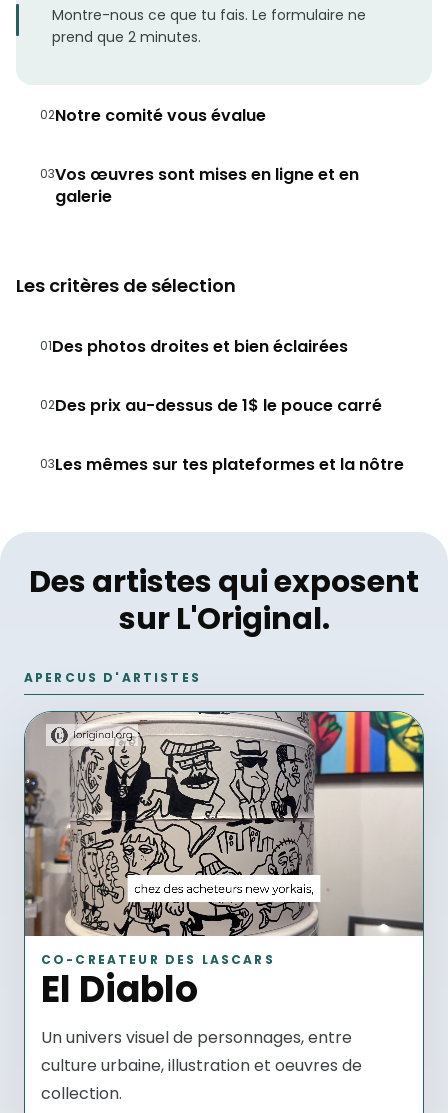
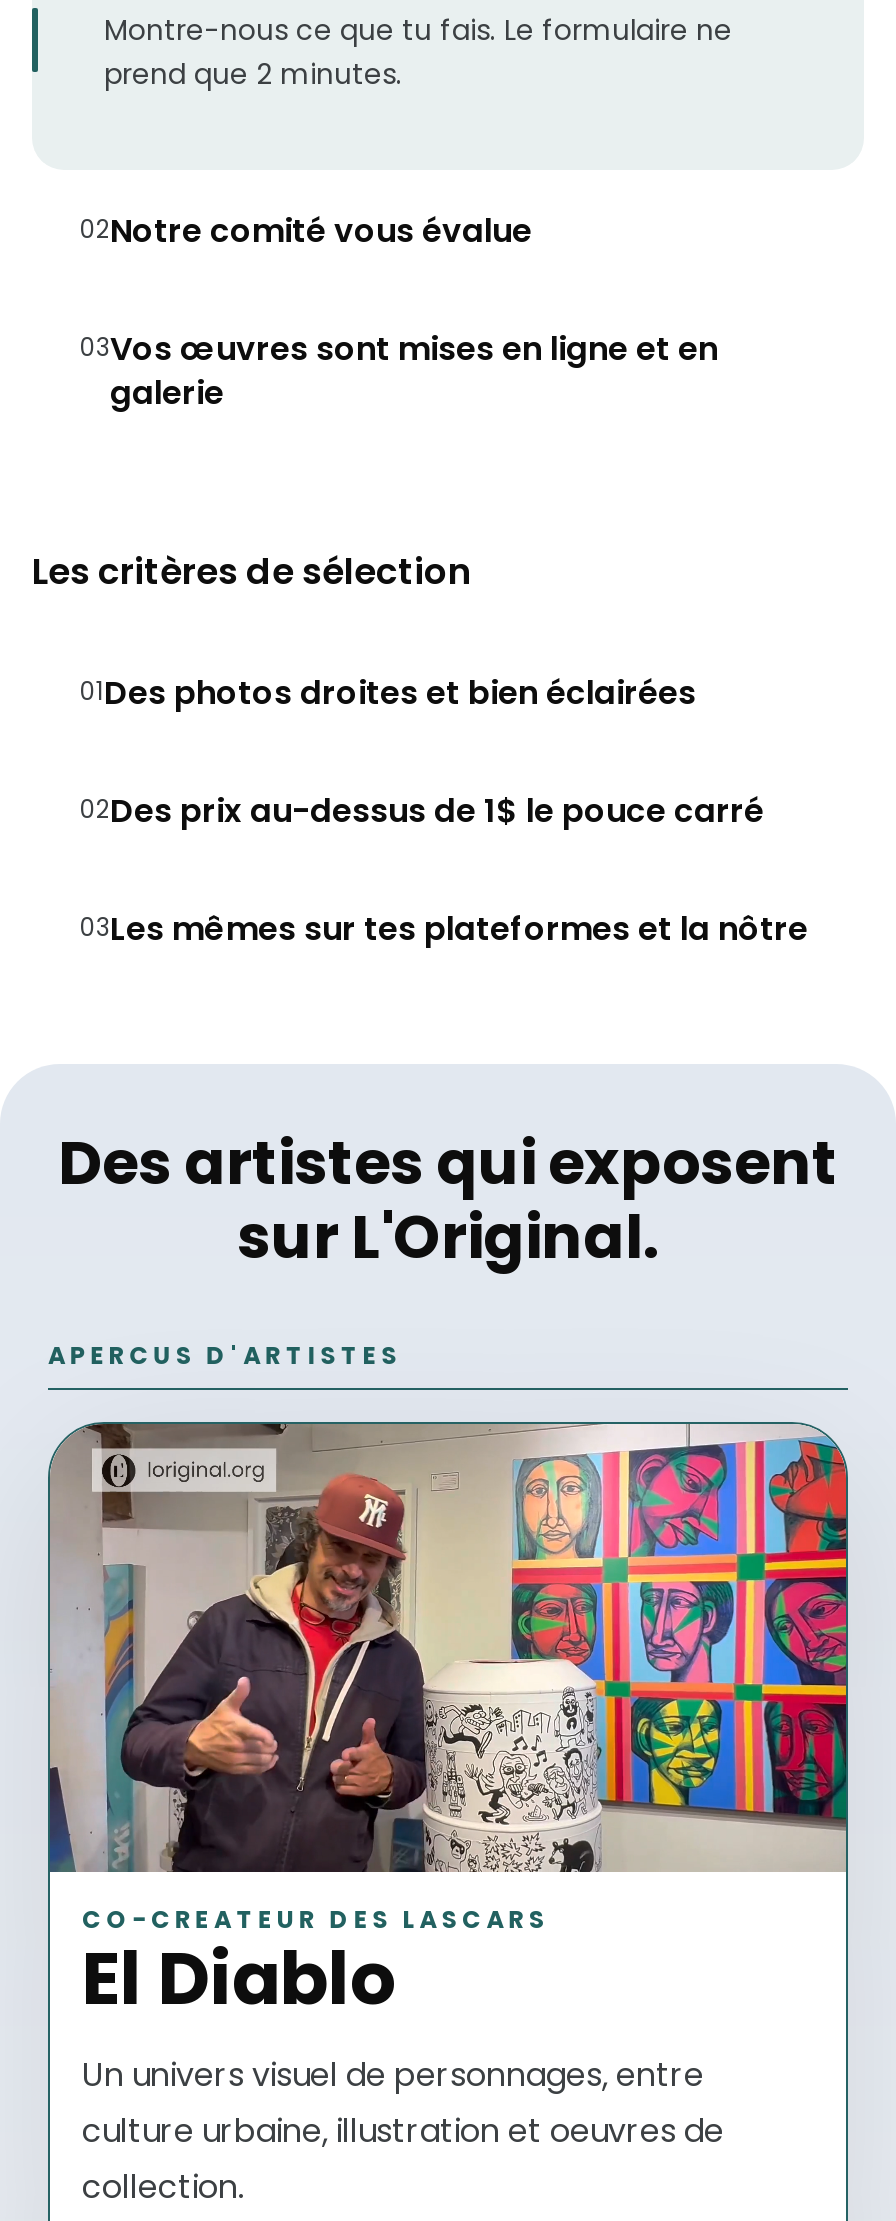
- [image]
+ [image]
